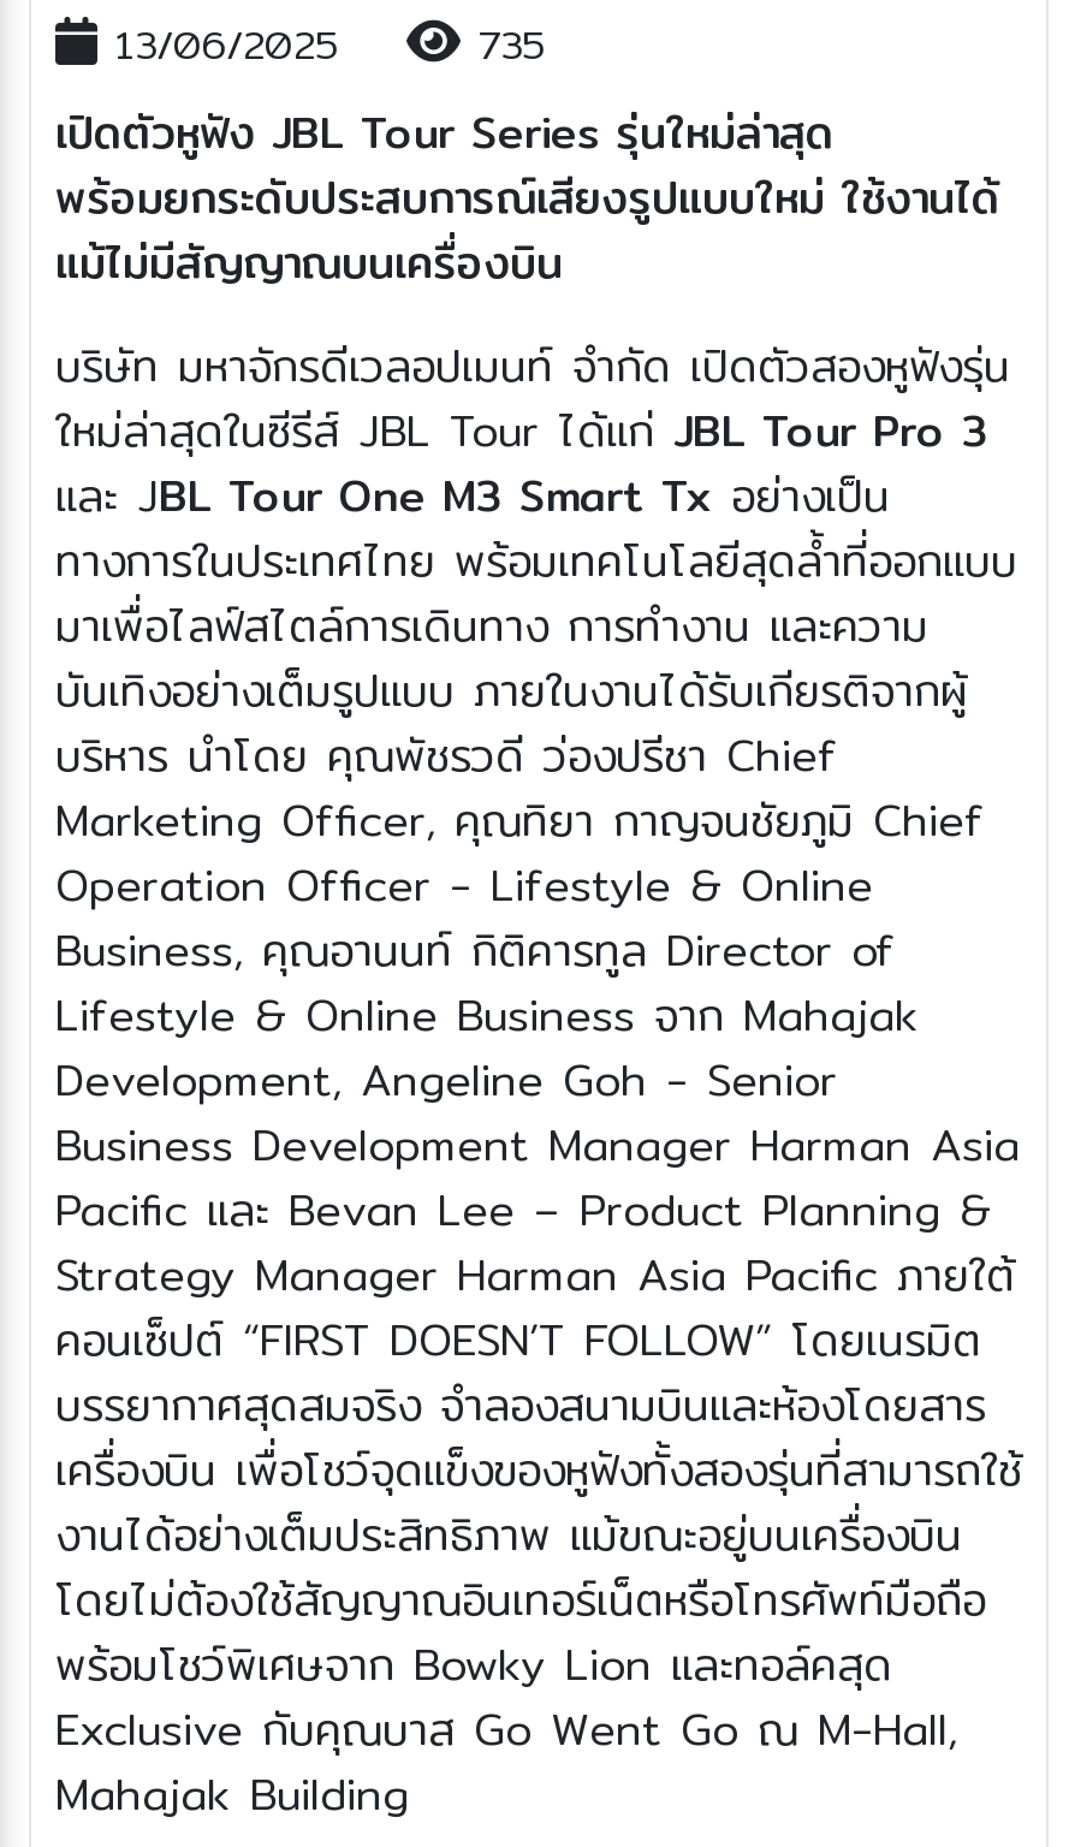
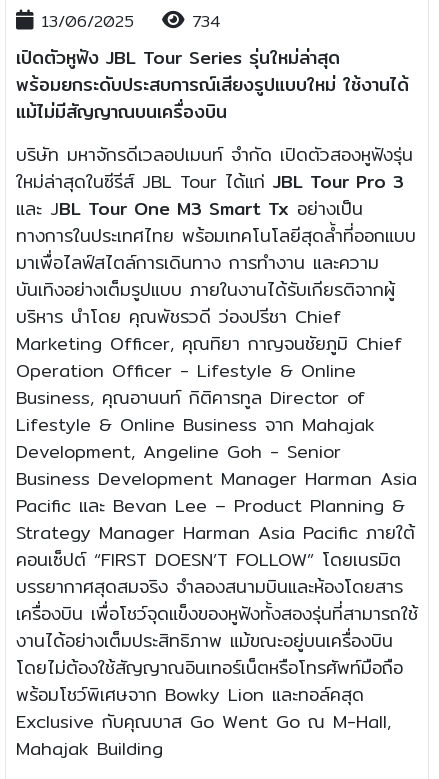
- 13/06/2025 735
+ 13/06/2025 734
